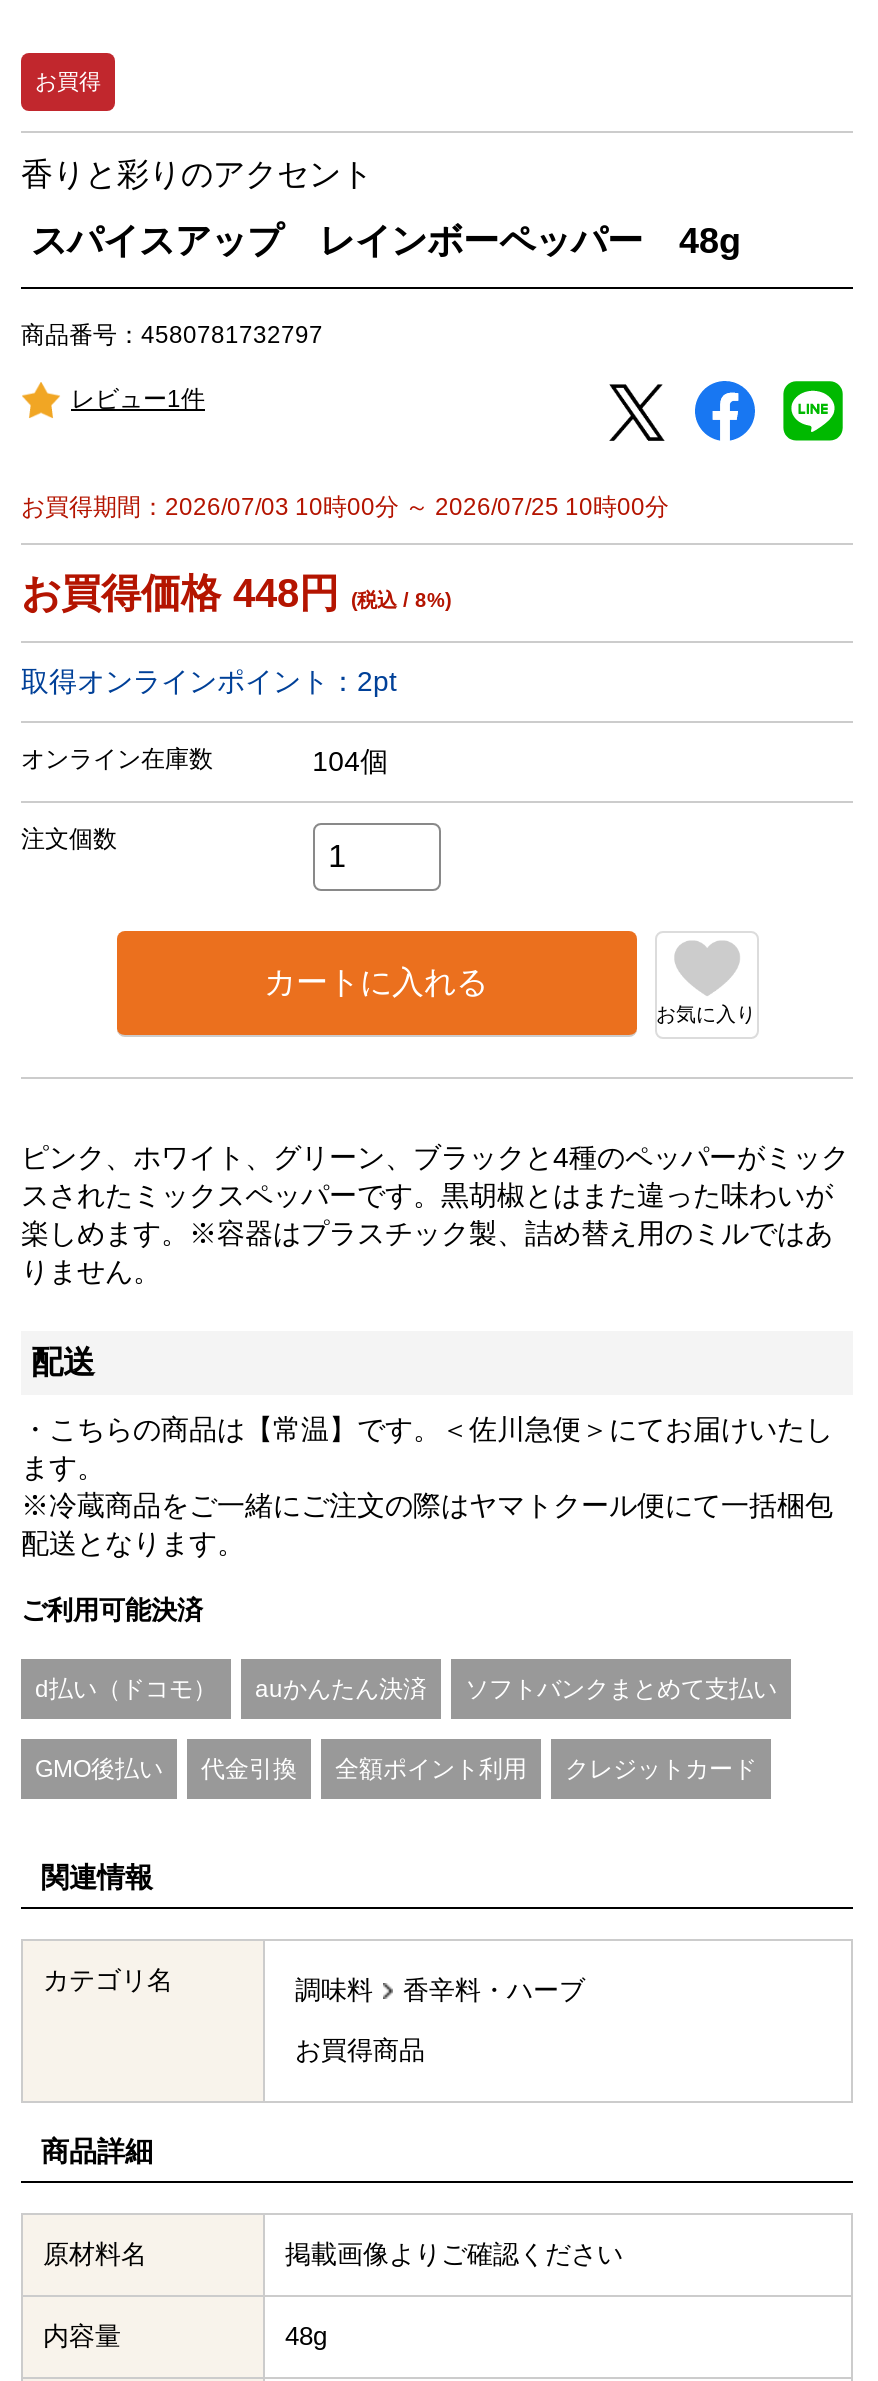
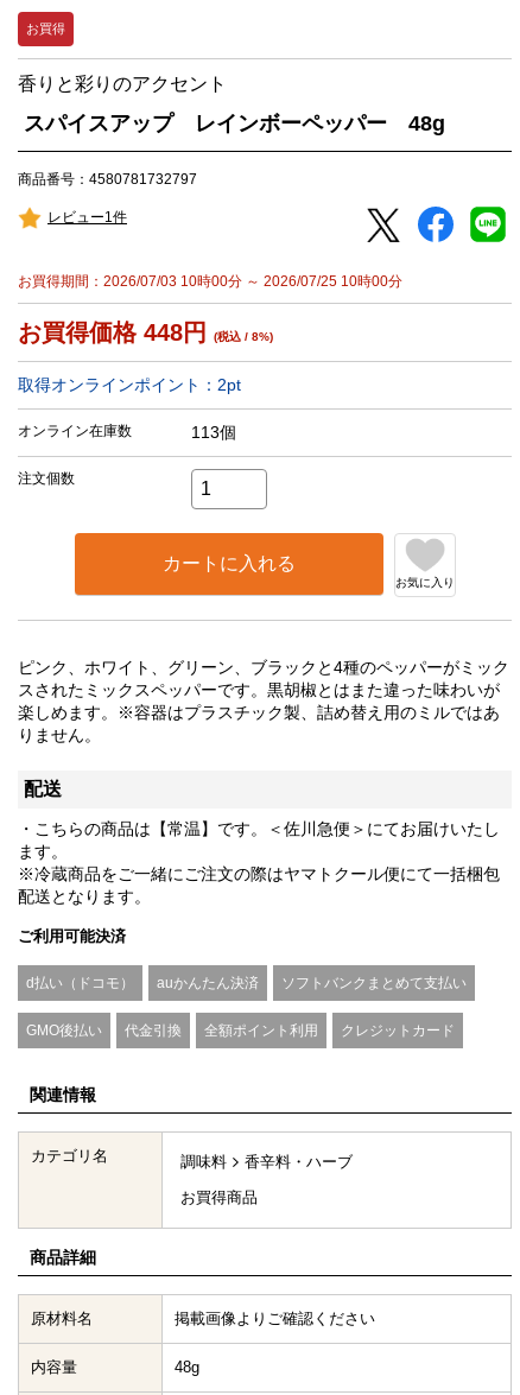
- 104個
+ 113個
